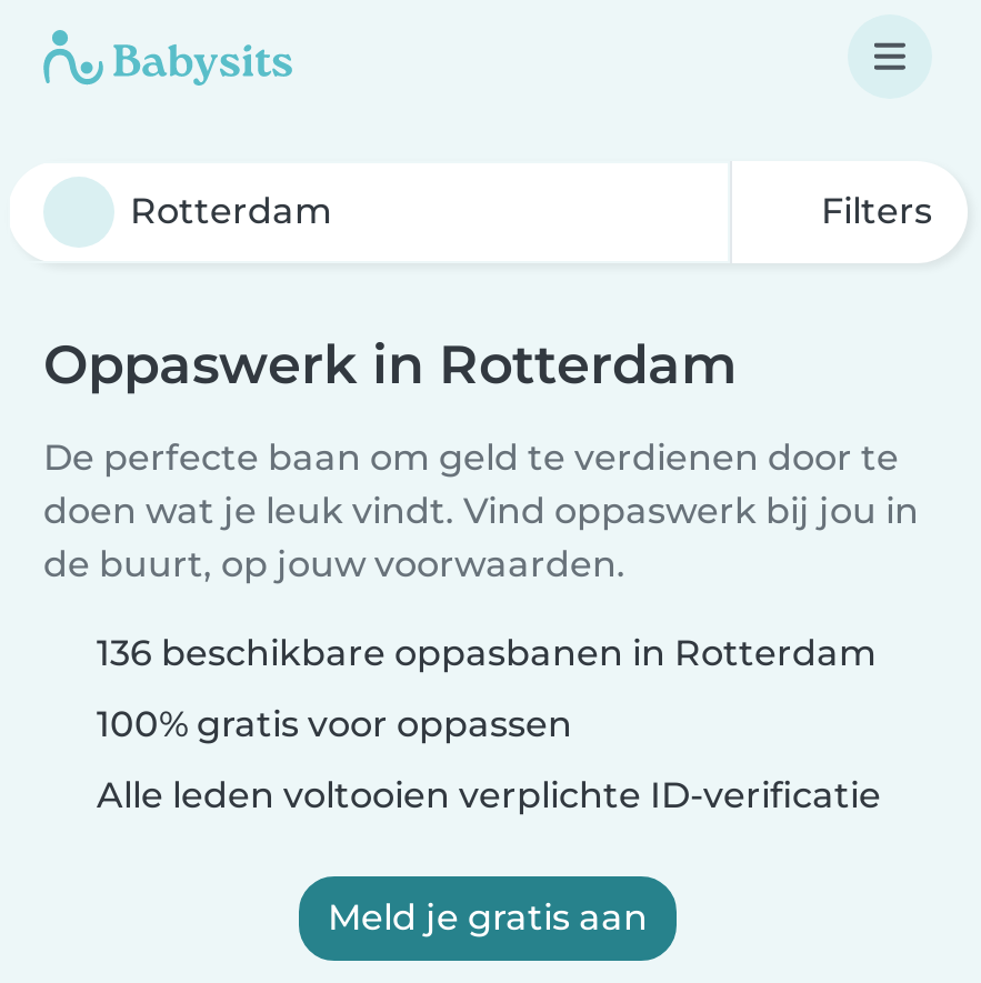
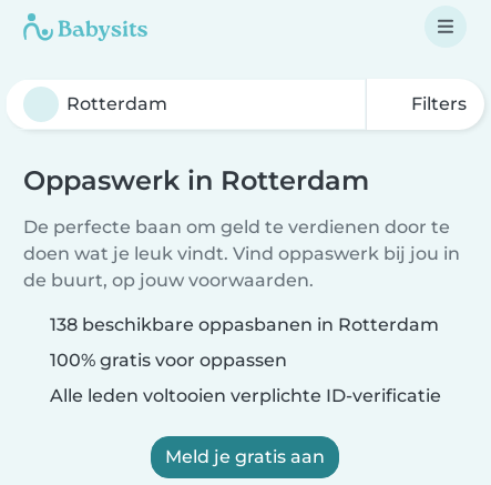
- 136 beschikbare oppasbanen in Rotterdam
+ 138 beschikbare oppasbanen in Rotterdam
